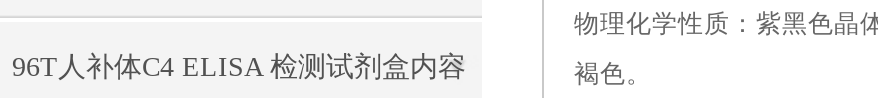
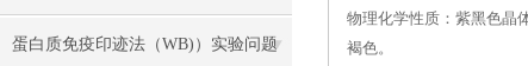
- 96T人补体C4 ELISA 检测试剂盒内容
+ 蛋白质免疫印迹法（WB)）实验问题
